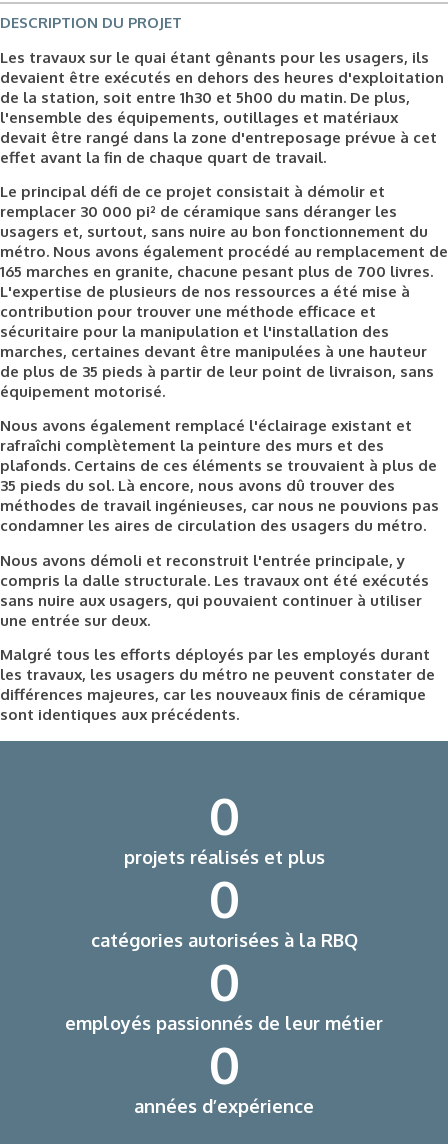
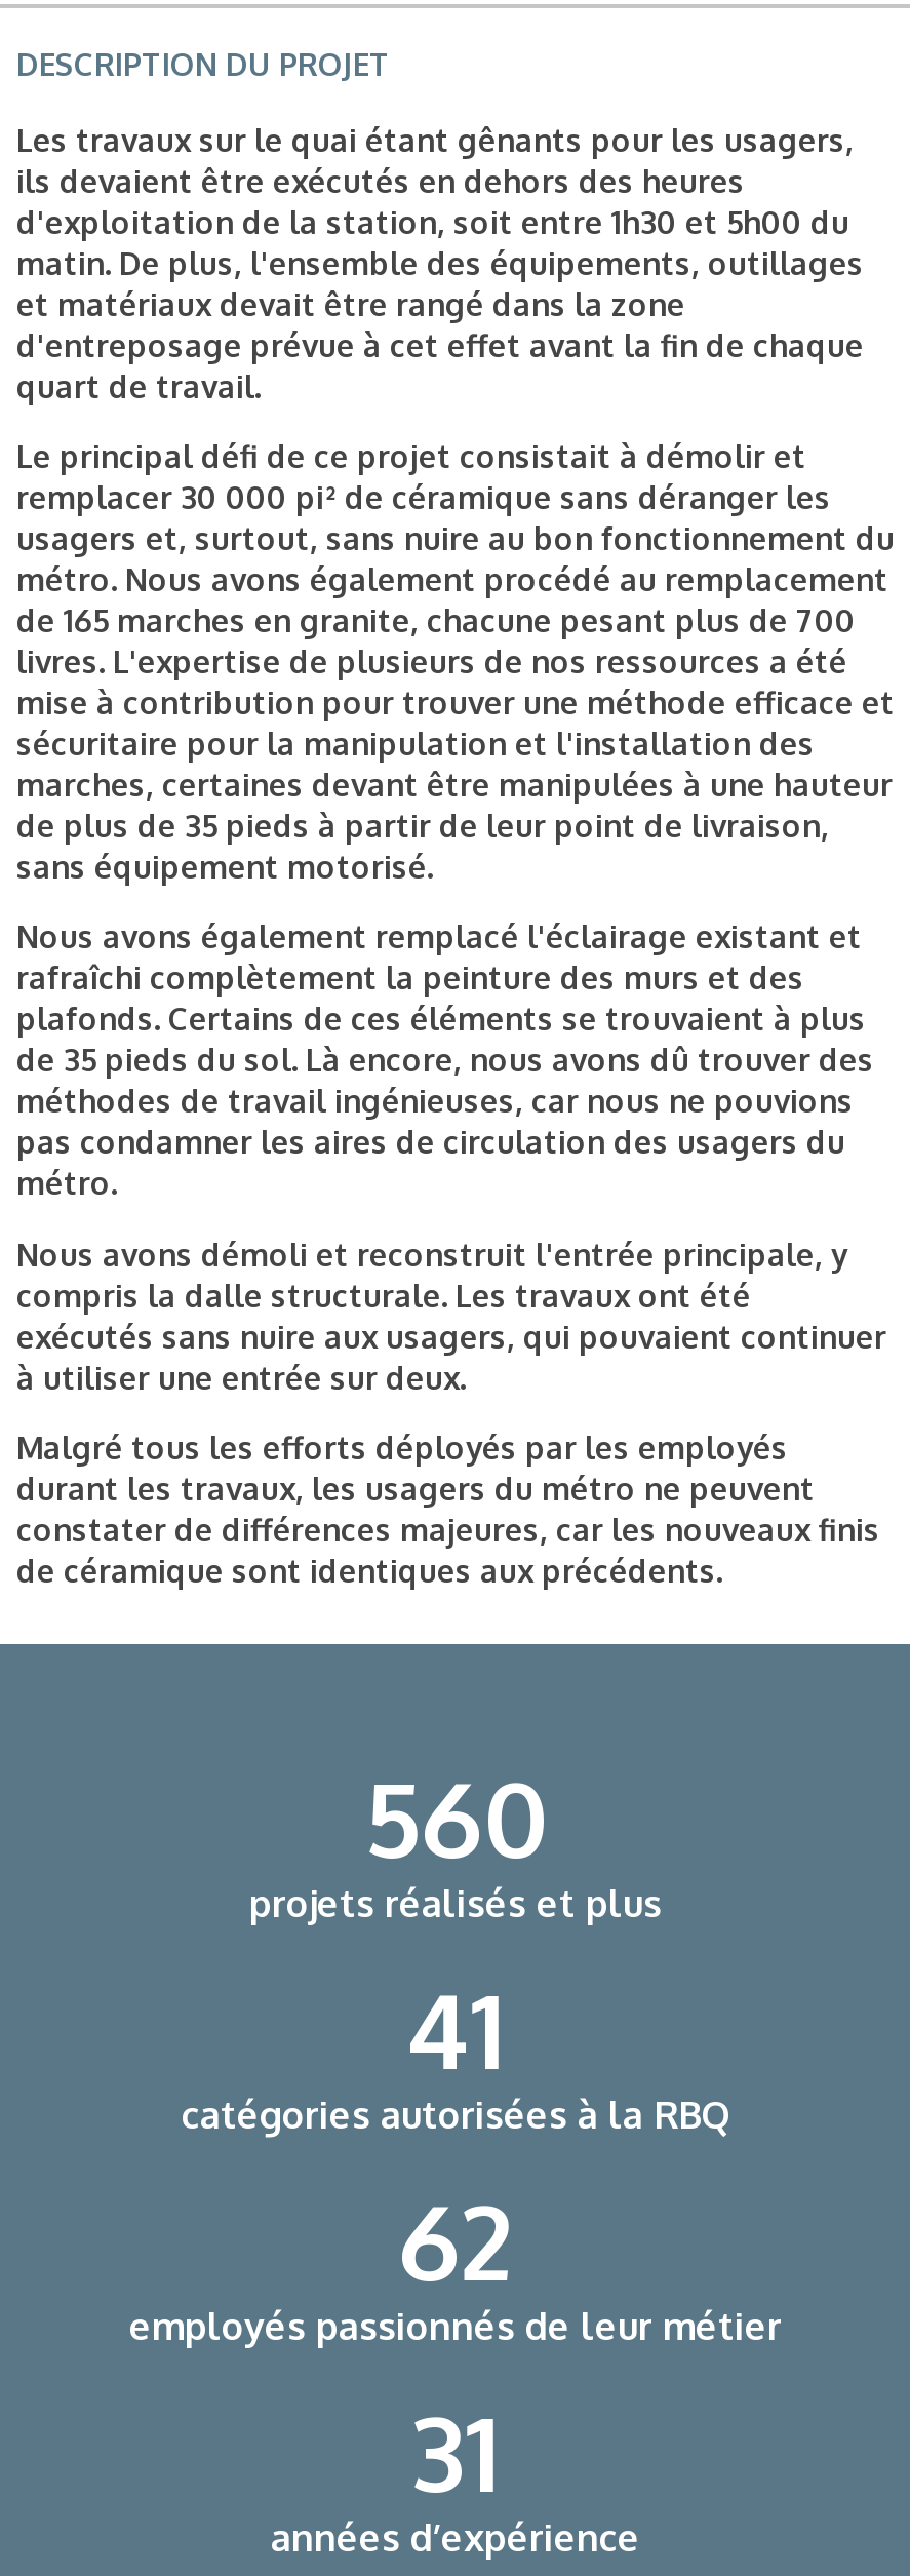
- 0
+ 560

- 0
+ 41

- 0
+ 62

- 0
+ 31
